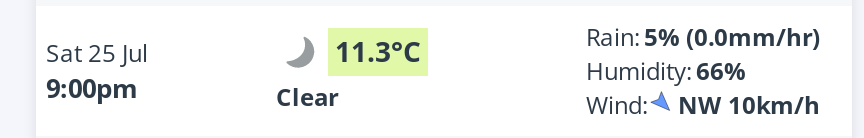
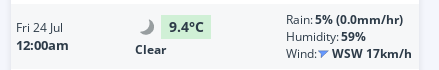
- Sat 25 Jul
- 9:00pm
+ Fri 24 Jul
+ 12:00am

- 11.3°C
+ 9.4°C

- Humidity: 66%
+ Humidity: 59%

- Wind: NW 10km/h
+ Wind: WSW 17km/h
